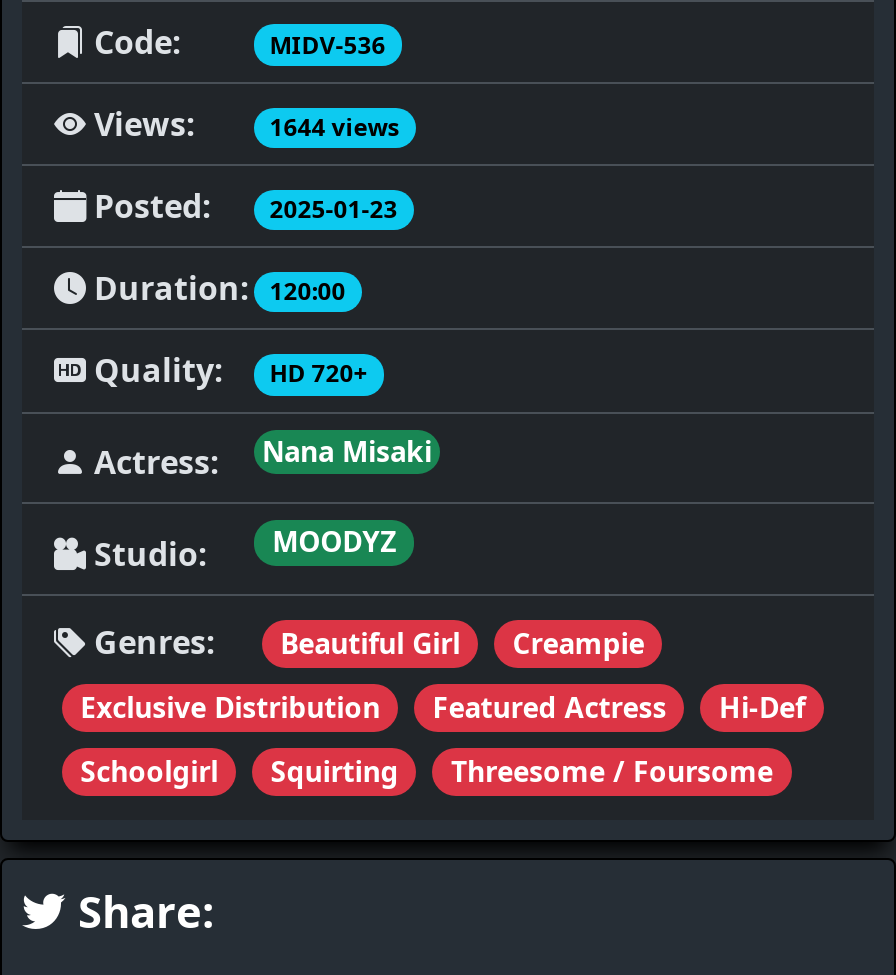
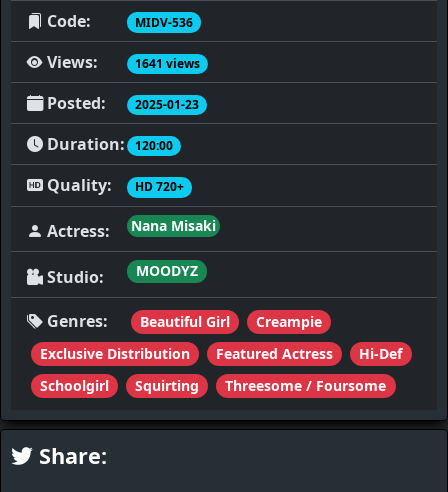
- 1644 views
+ 1641 views
